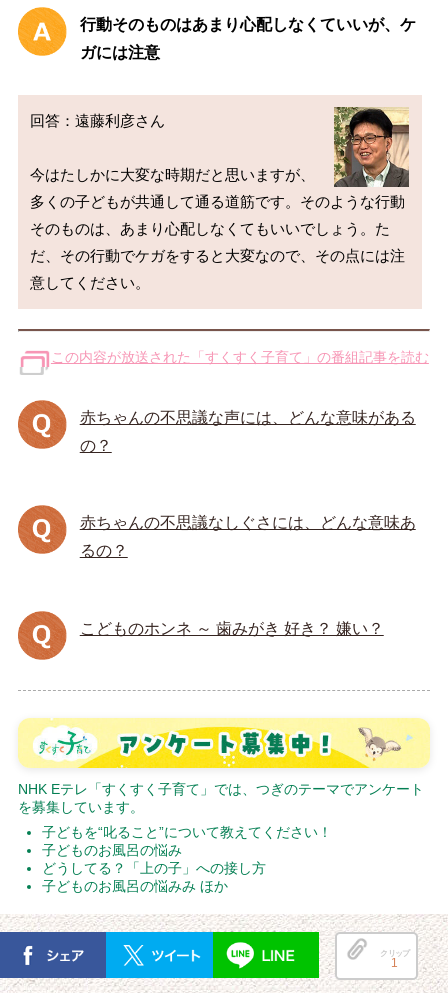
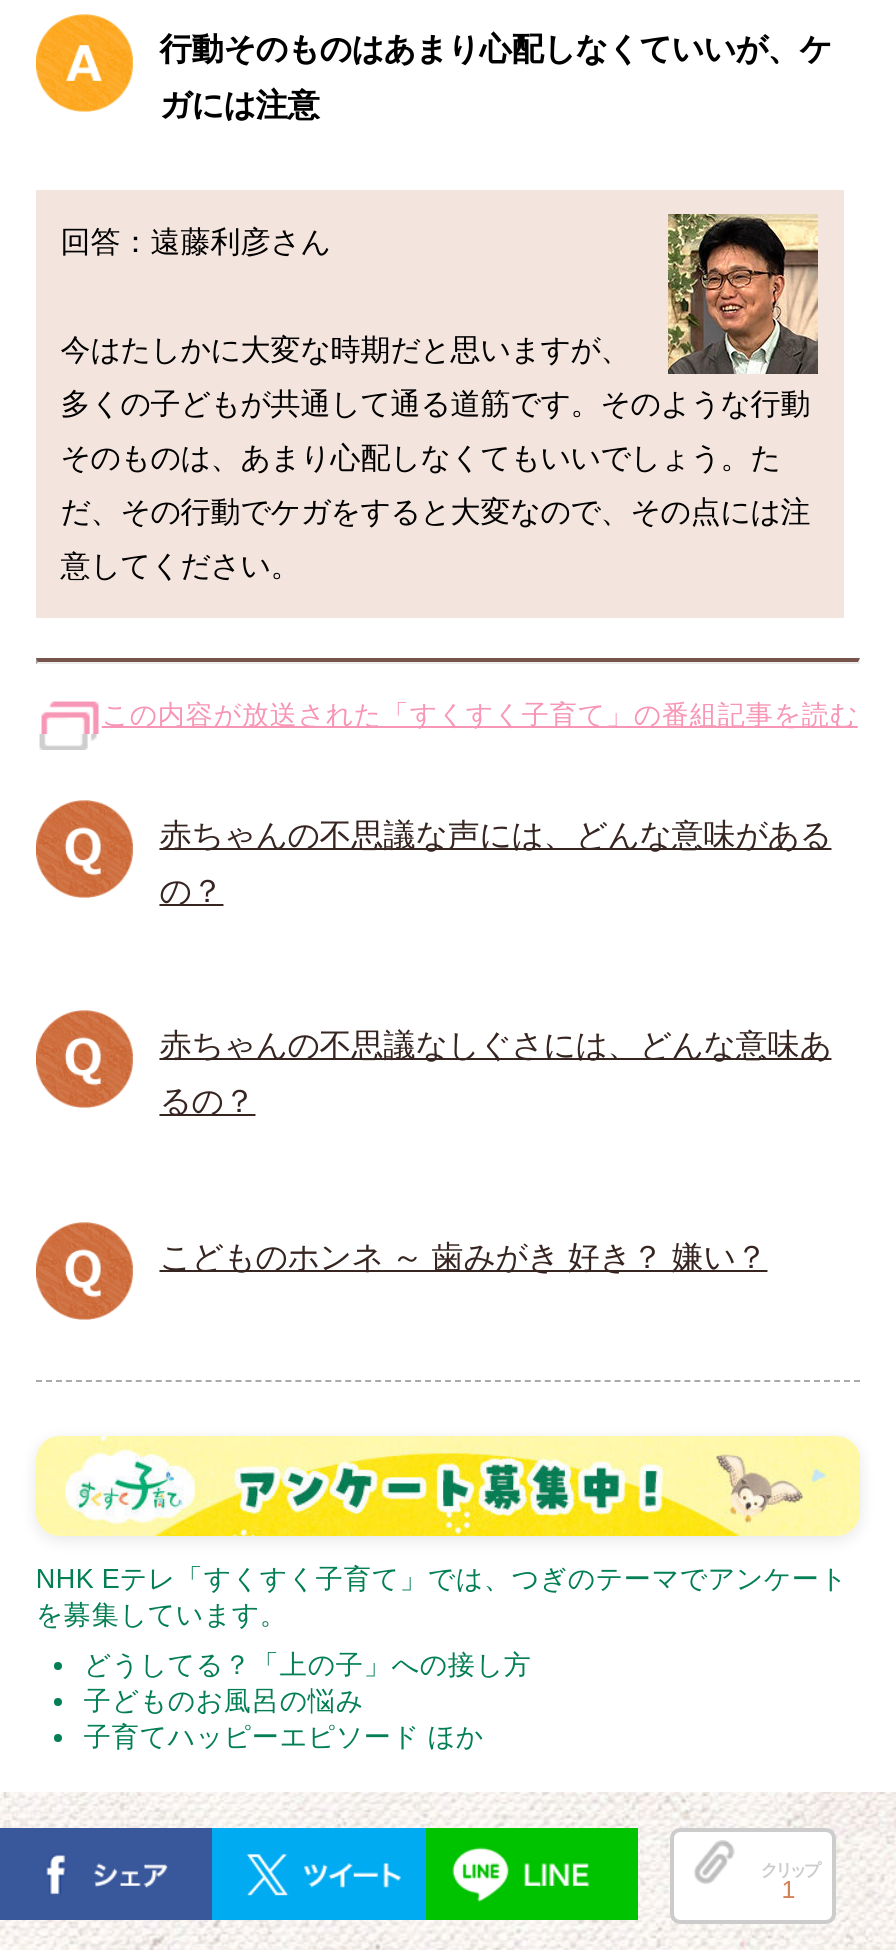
- 子どもを“叱ること”について教えてください！

moved up: どうしてる？「上の子」への接し方

- 子どものお風呂の悩みみ ほか
+ 子育てハッピーエピソード ほか
